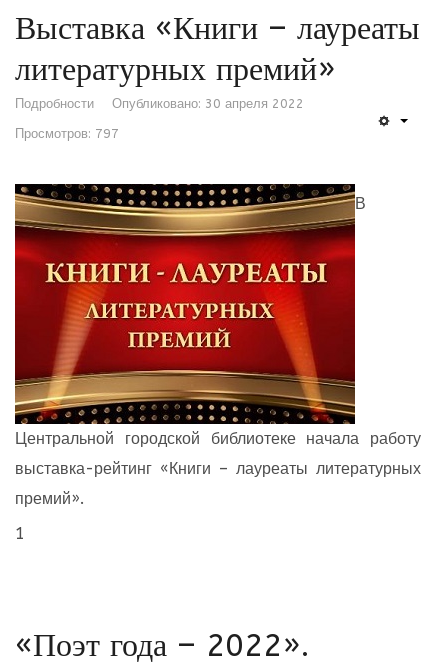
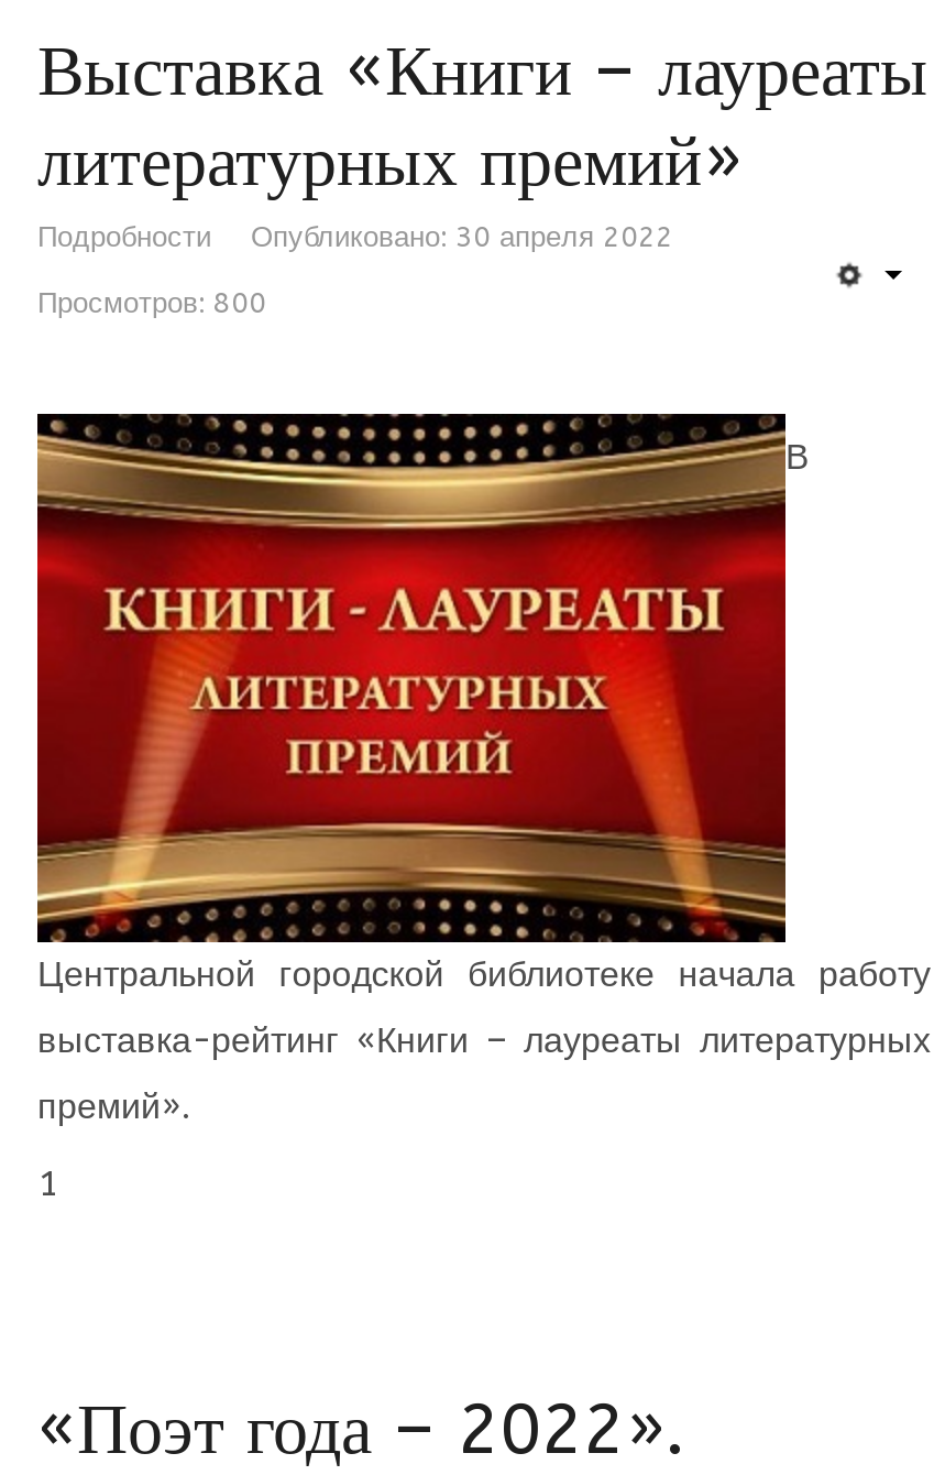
- Просмотров: 797
+ Просмотров: 800
